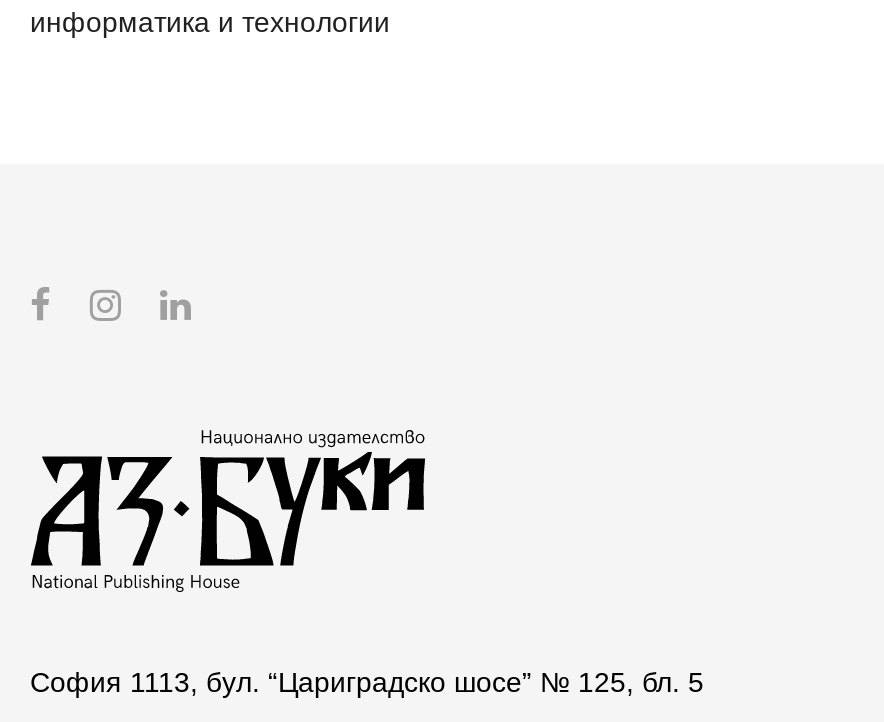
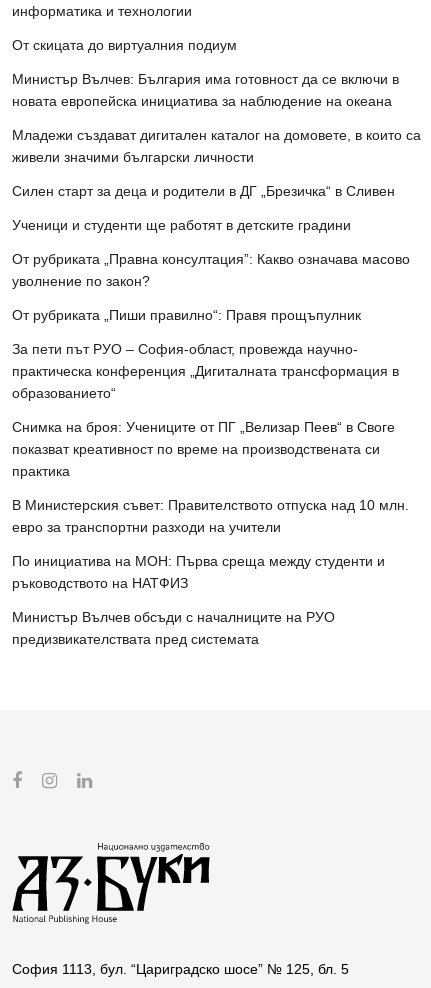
+ От скицата до виртуалния подиум
+ Министър Вълчев: България има готовност да се включи в
+ новата европейска инициатива за наблюдение на океана
+ Младежи създават дигитален каталог на домовете, в които са
+ живели значими български личности
+ Силен старт за деца и родители в ДГ „Брезичка“ в Сливен
+ Ученици и студенти ще работят в детските градини
+ От рубриката „Правна консултация”: Какво означава масово
+ уволнение по закон?
+ От рубриката „Пиши правилно“: Правя прощъпулник
+ За пети път РУО – София-област, провежда научно-
+ практическа конференция „Дигиталната трансформация в
+ образованието“
+ Снимка на броя: Учениците от ПГ „Велизар Пеев“ в Своге
+ показват креативност по време на производствената си
+ практика
+ В Министерския съвет: Правителството отпуска над 10 млн.
+ евро за транспортни разходи на учители
+ По инициатива на МОН: Първа среща между студенти и
+ ръководството на НАТФИЗ
+ Министър Вълчев обсъди с началниците на РУО
+ предизвикателствата пред системата
